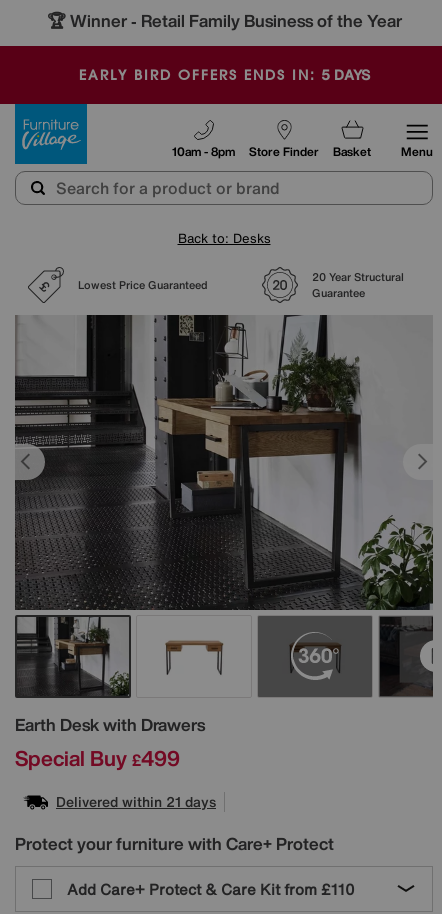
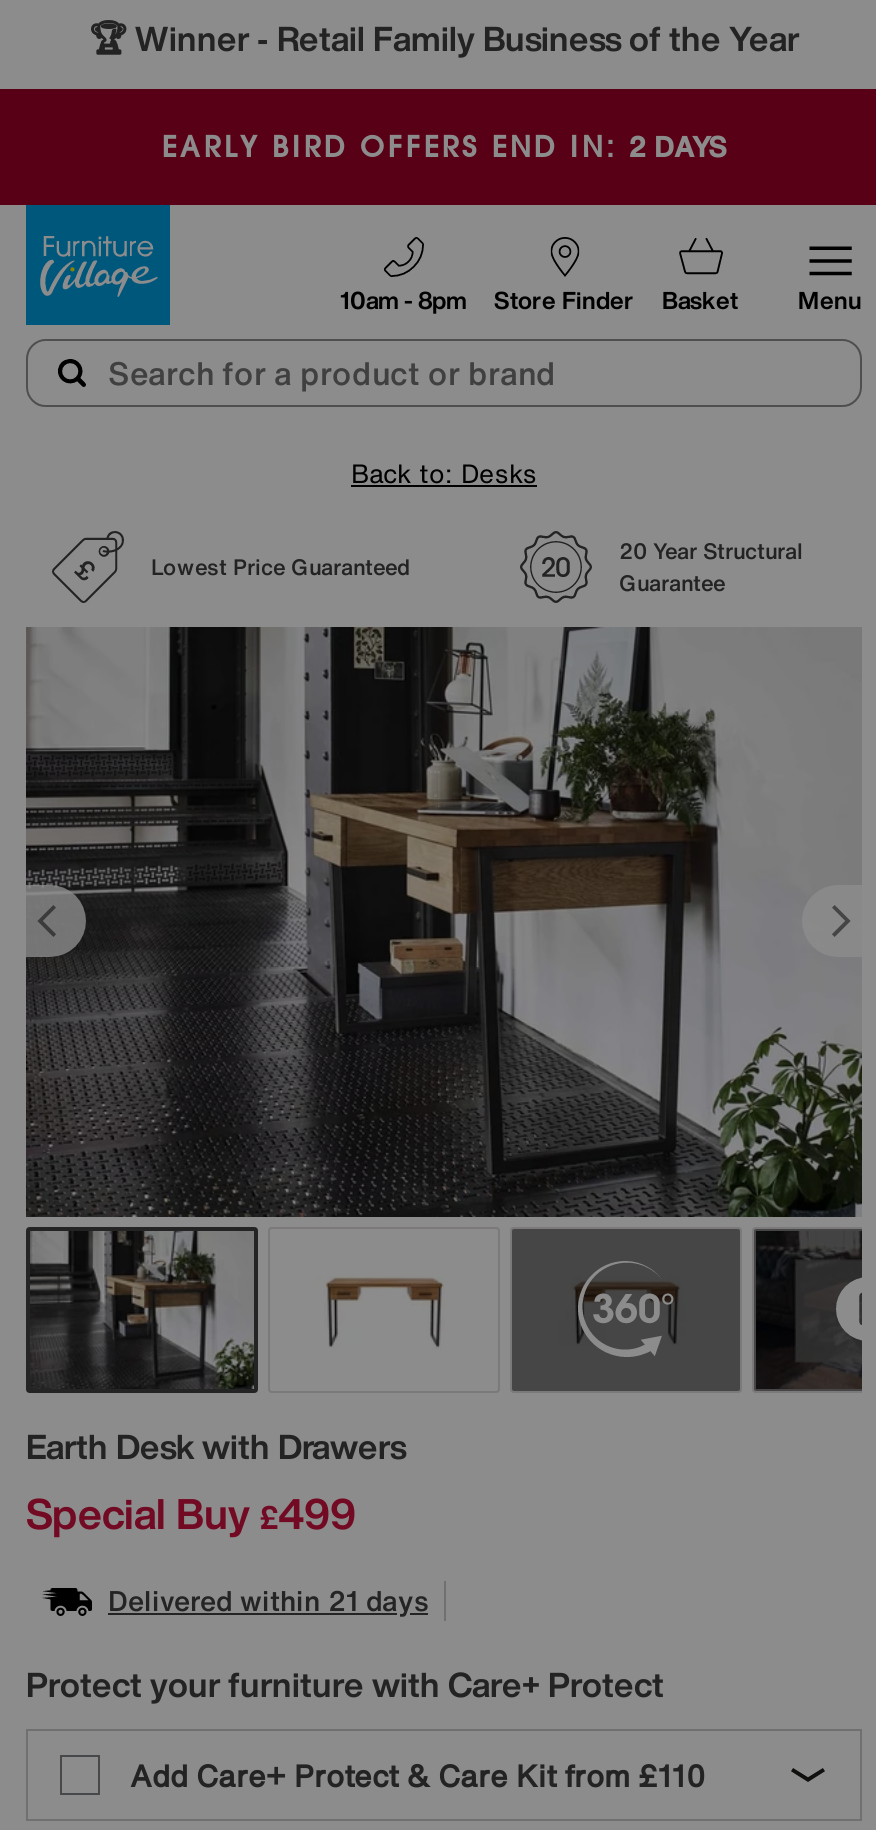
- EARLY BIRD OFFERS ENDS IN: 5 DAYS
+ EARLY BIRD OFFERS END IN: 2 DAYS
